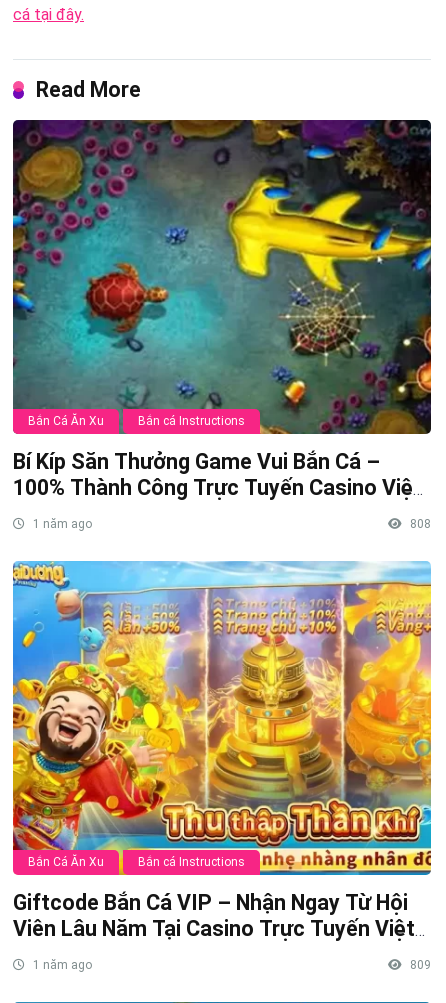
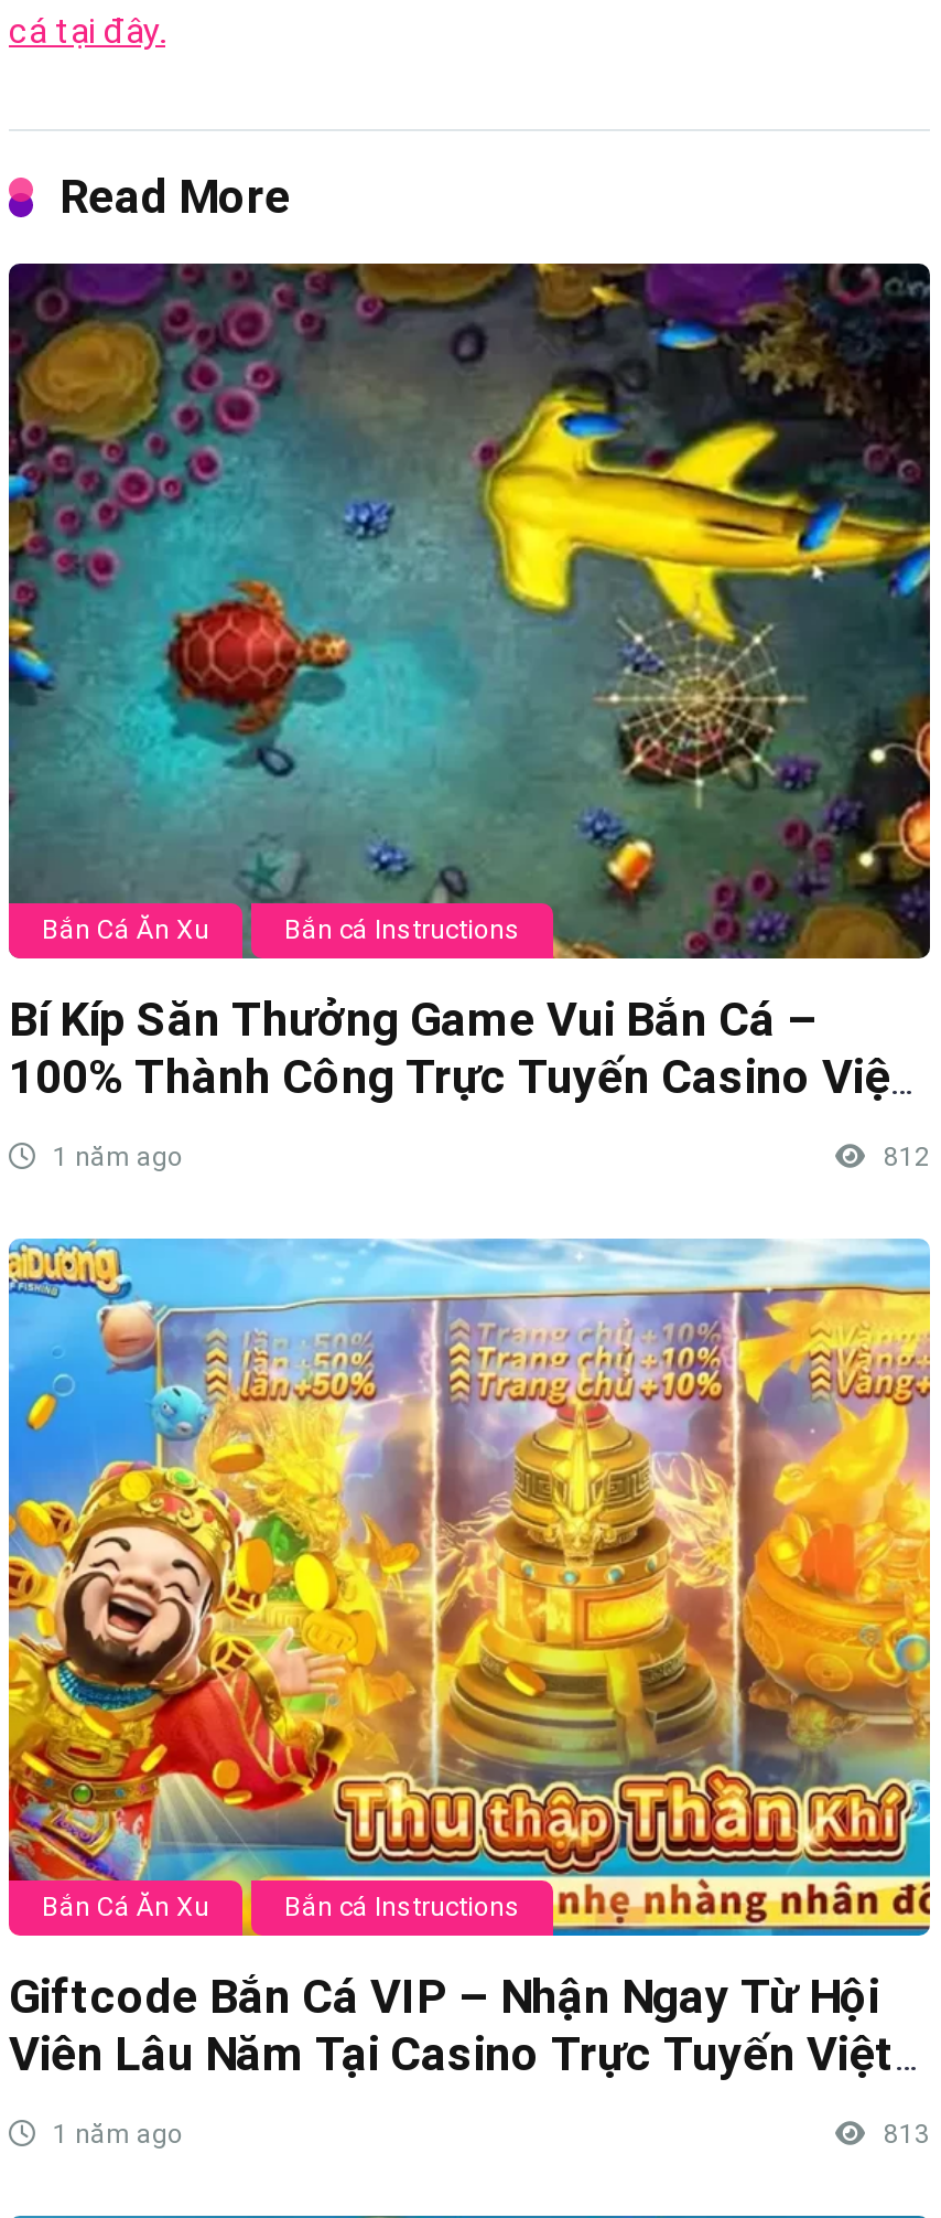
- 808
+ 812

- 809
+ 813
